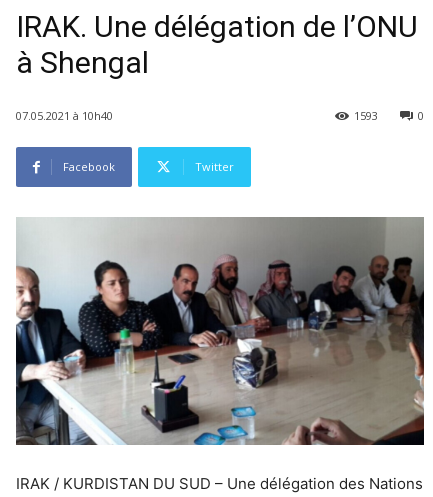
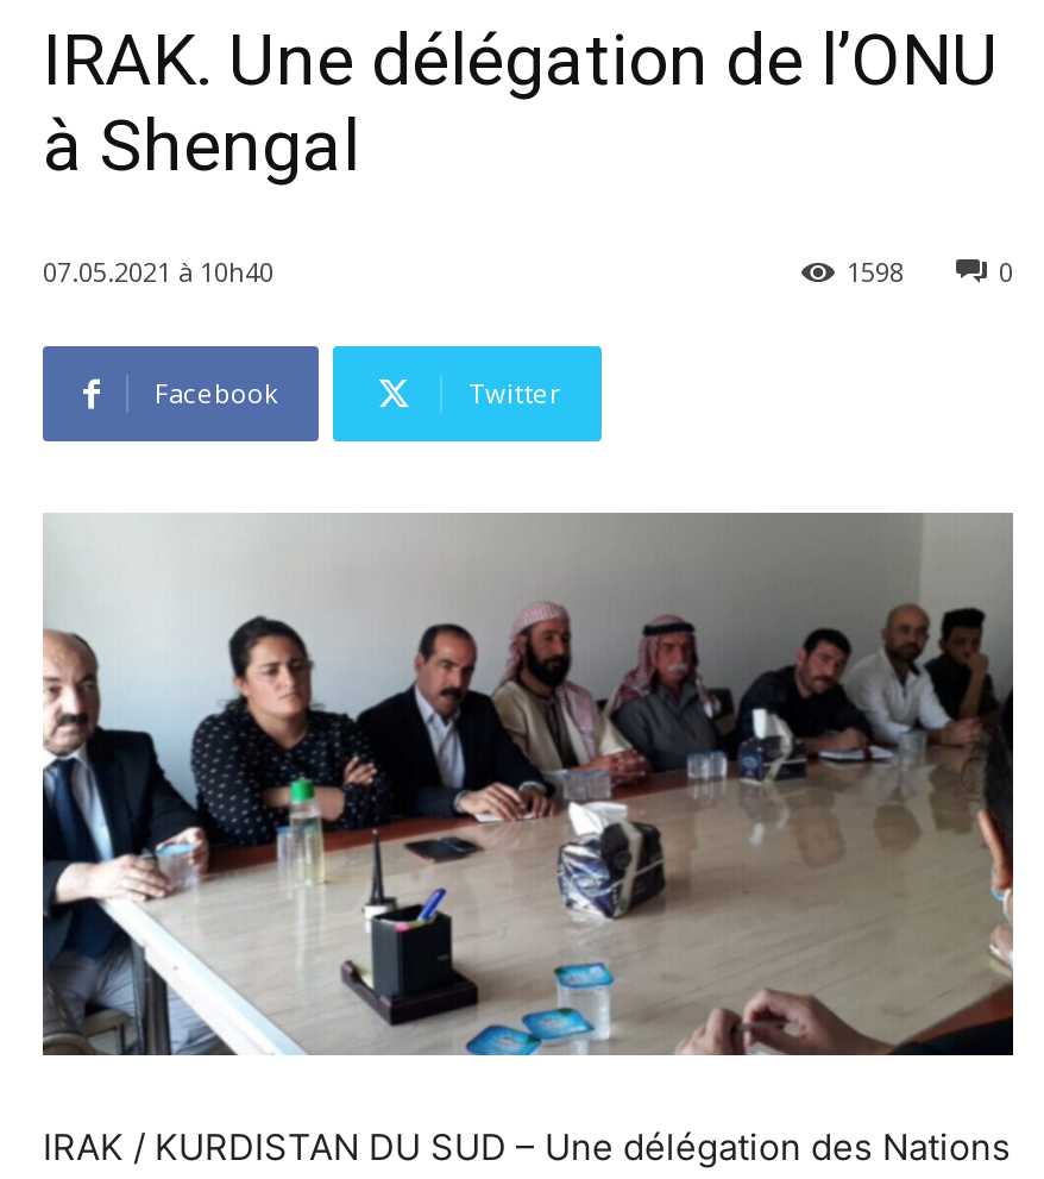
- 1593
+ 1598
